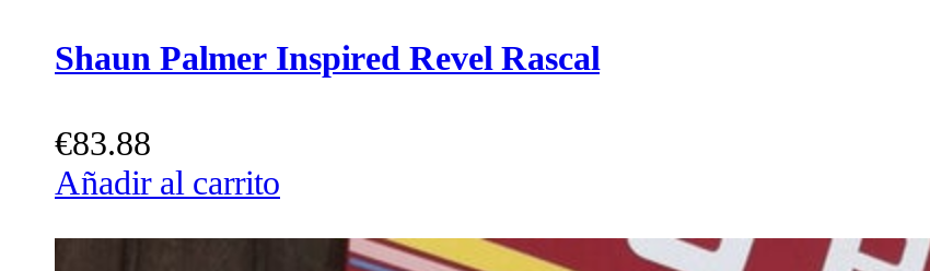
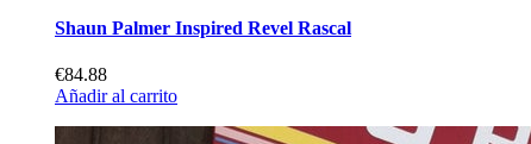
- €83.88
+ €84.88
